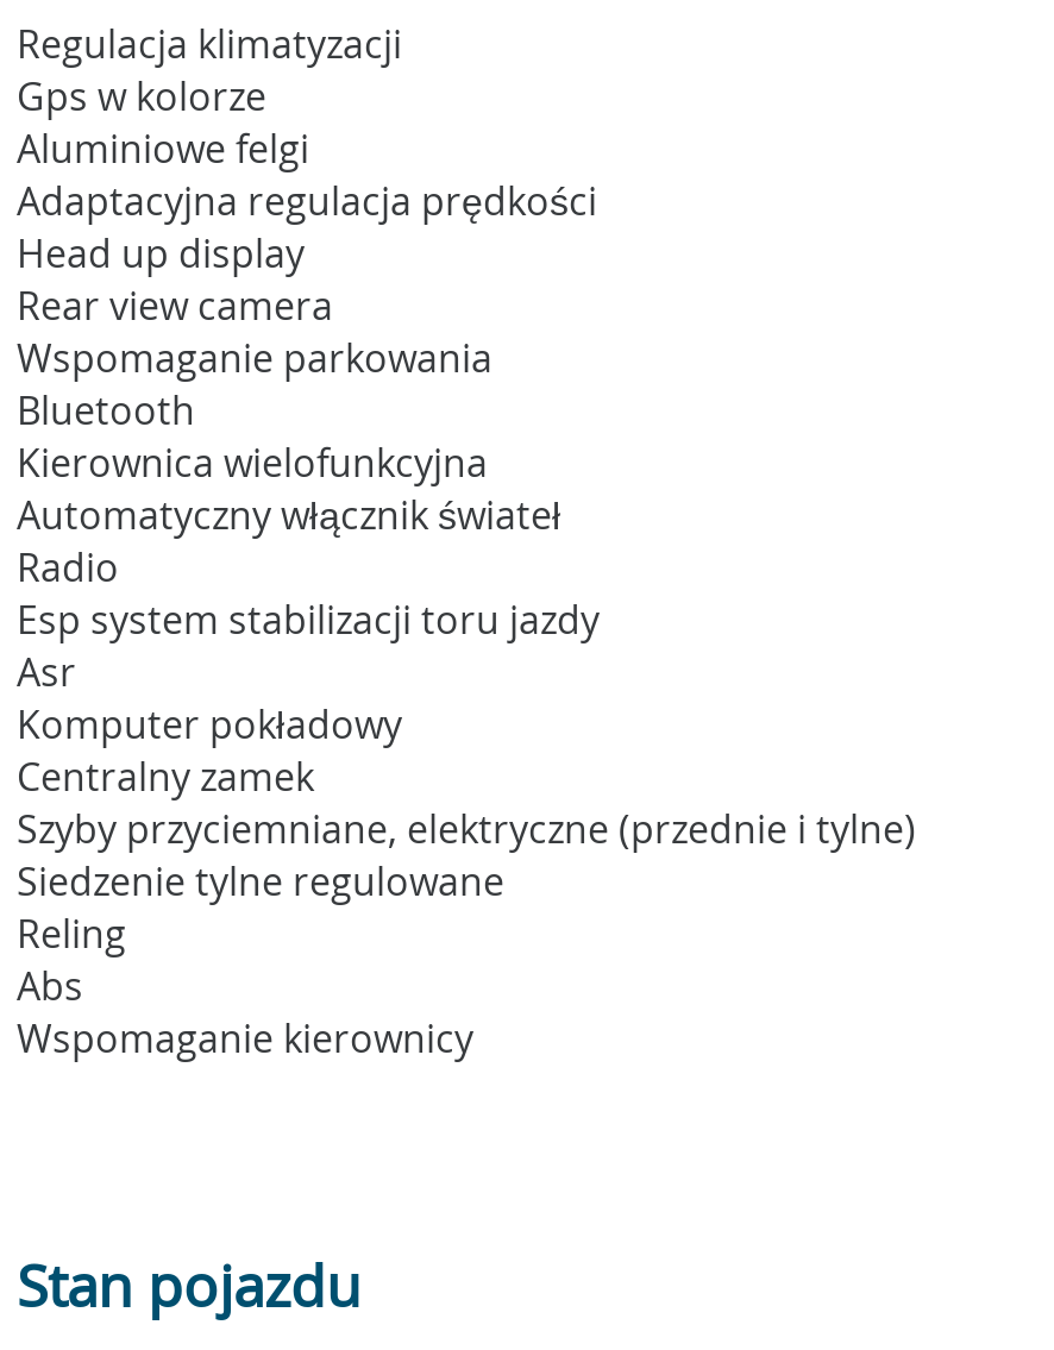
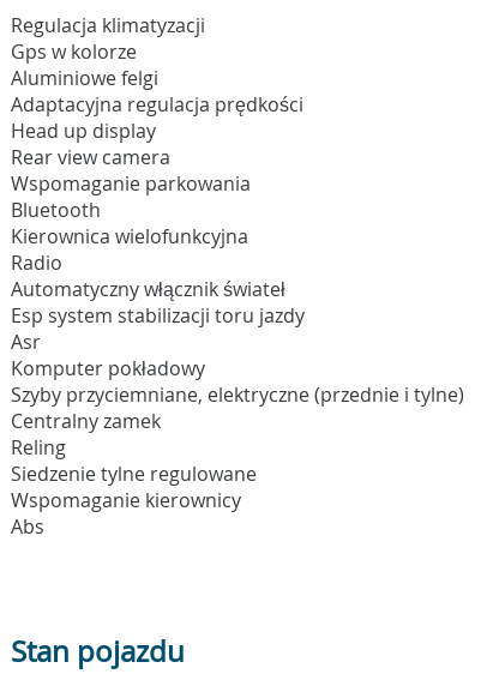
moved down: Automatyczny włącznik świateł

moved up: Radio

moved down: Centralny zamek

moved up: Szyby przyciemniane, elektryczne (przednie i tylne)

moved down: Siedzenie tylne regulowane

moved up: Reling

moved down: Abs

moved up: Wspomaganie kierownicy
